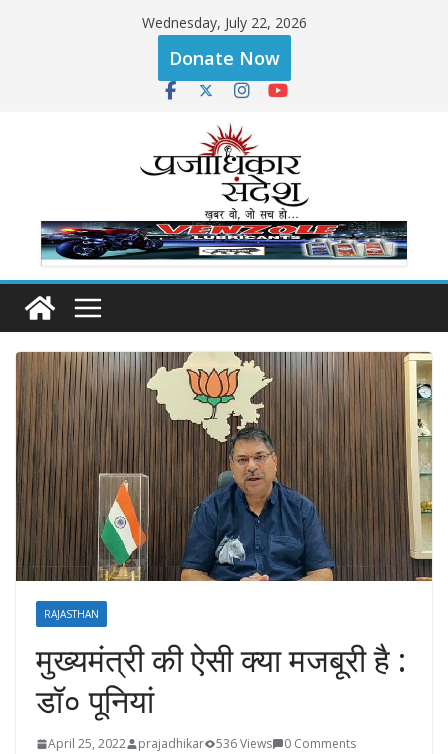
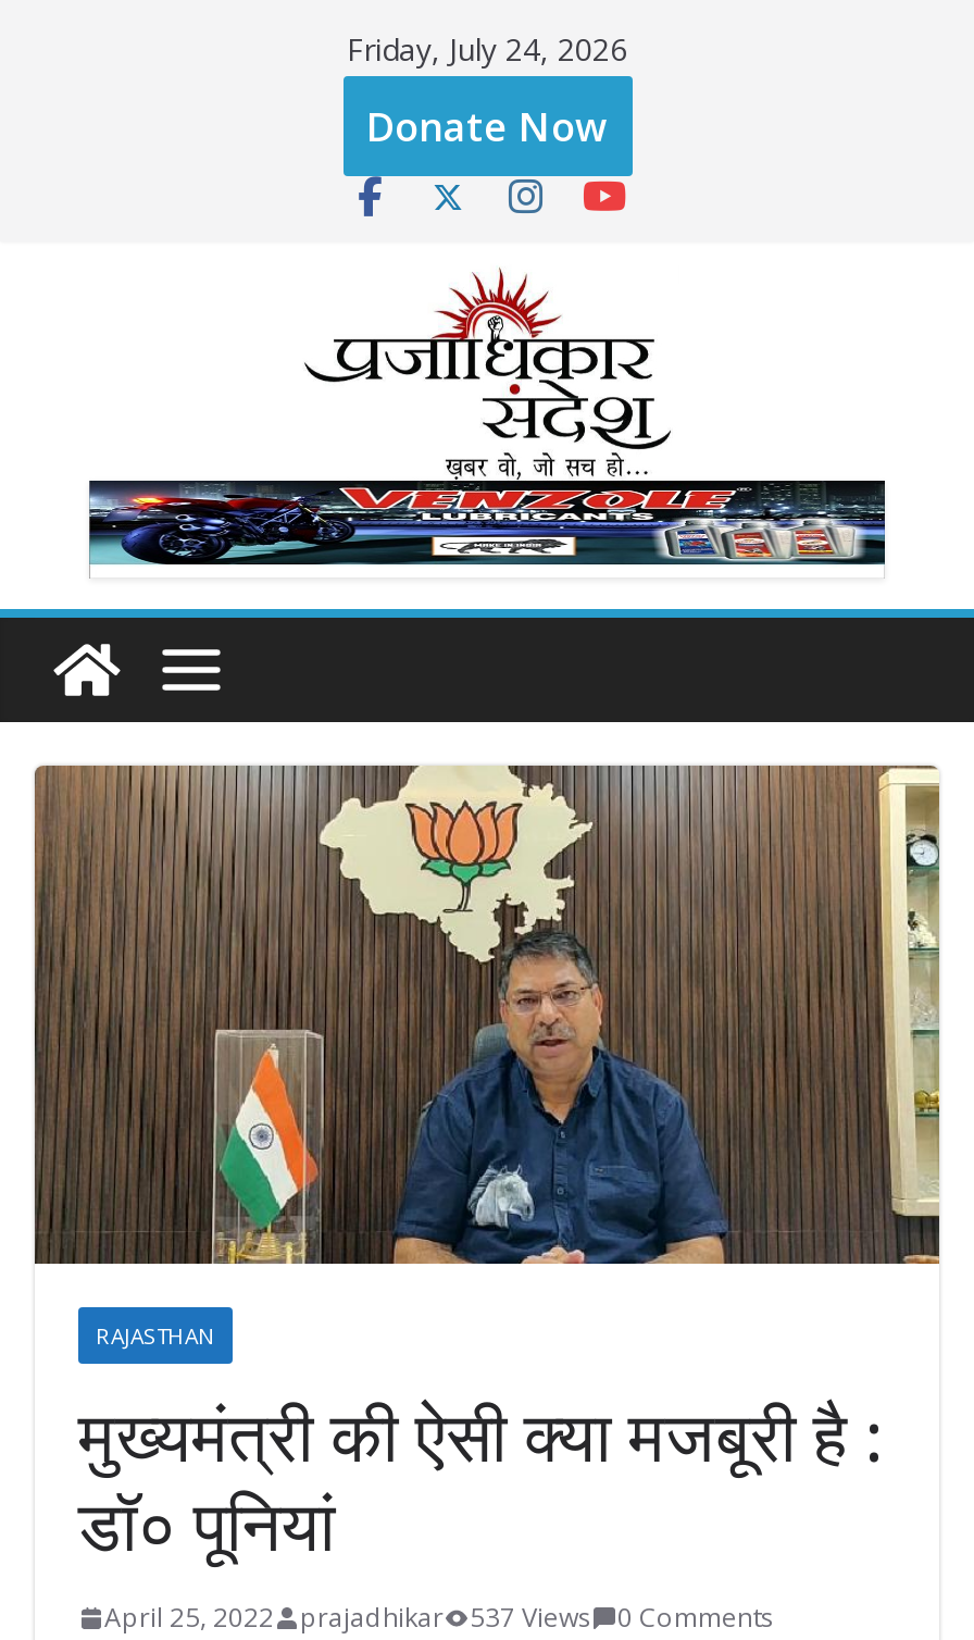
- Wednesday, July 22, 2026
+ Friday, July 24, 2026

- April 25, 2022 prajadhikar 536 Views 0 Comments
+ April 25, 2022 prajadhikar 537 Views 0 Comments
